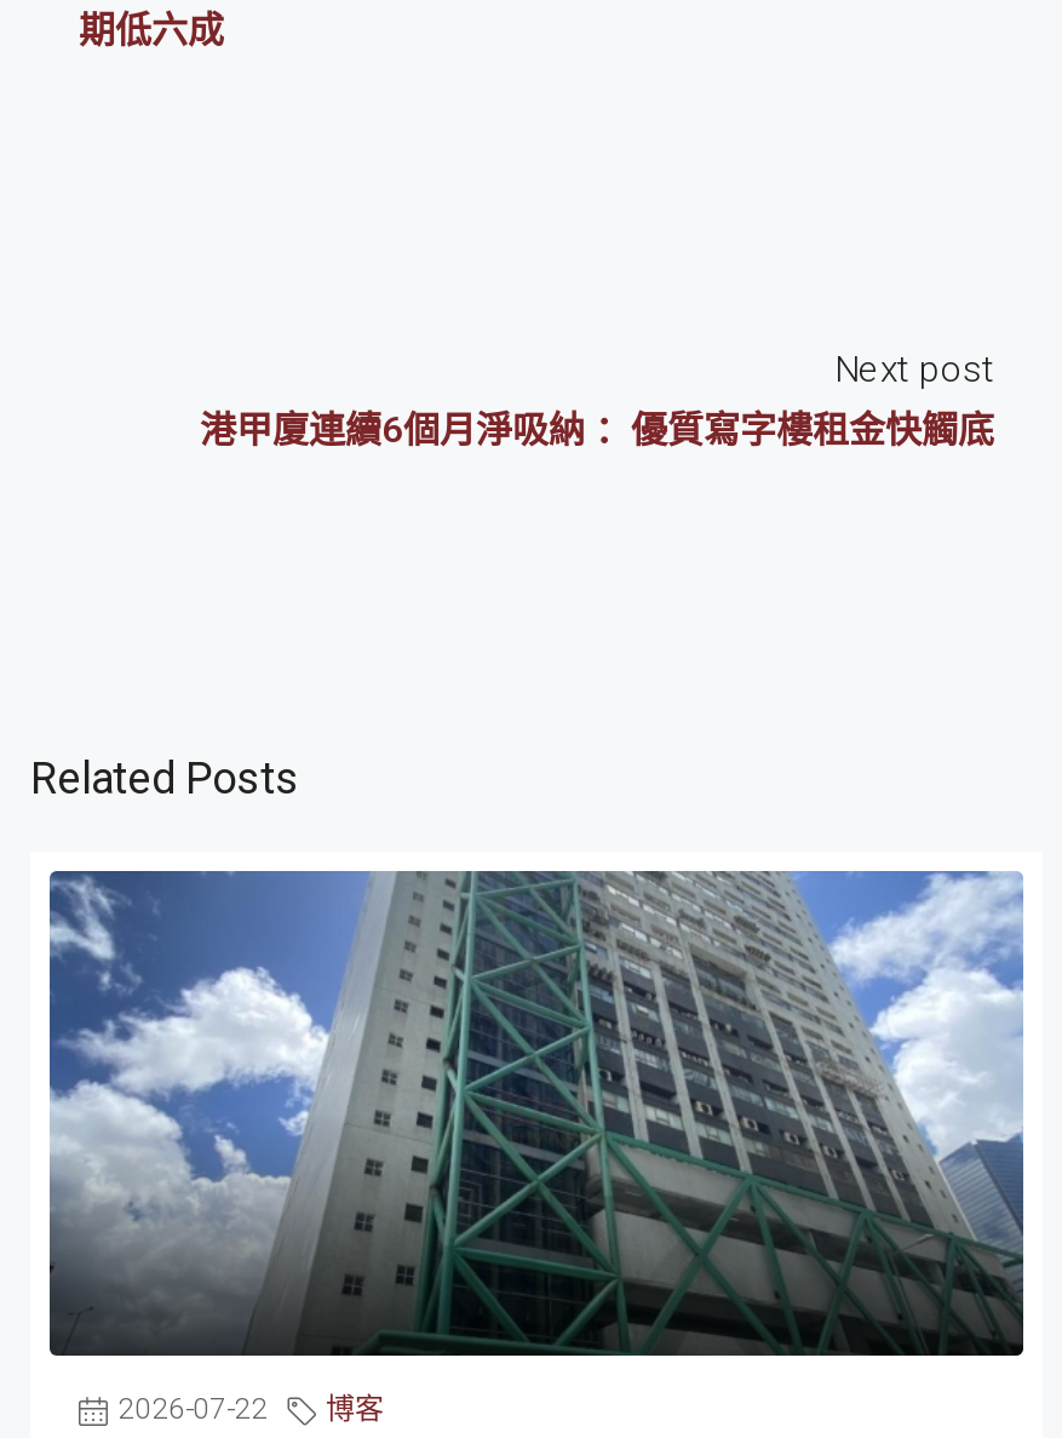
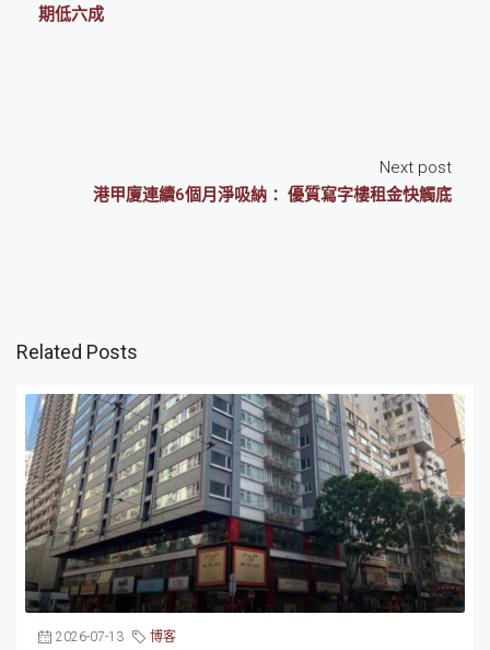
- [image]
- 2026-07-22 博客
+ [image]
+ 2026-07-13 博客
